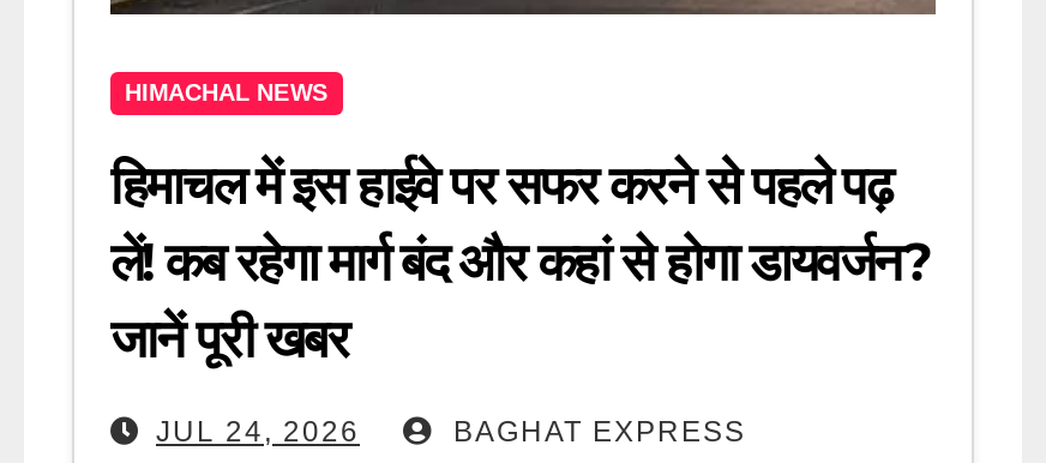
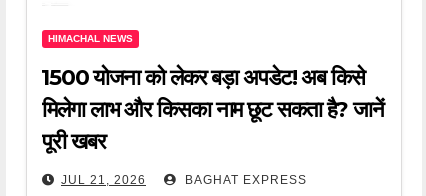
- हिमाचल में इस हाईवे पर सफर करने से पहले पढ़
- लें! कब रहेगा मार्ग बंद और कहां से होगा डायवर्जन?
- जानें पूरी खबर
+ ₹1500 योजना को लेकर बड़ा अपडेट! अब किसे
+ मिलेगा लाभ और किसका नाम छूट सकता है? जानें
+ पूरी खबर

- JUL 24, 2026
+ JUL 21, 2026
